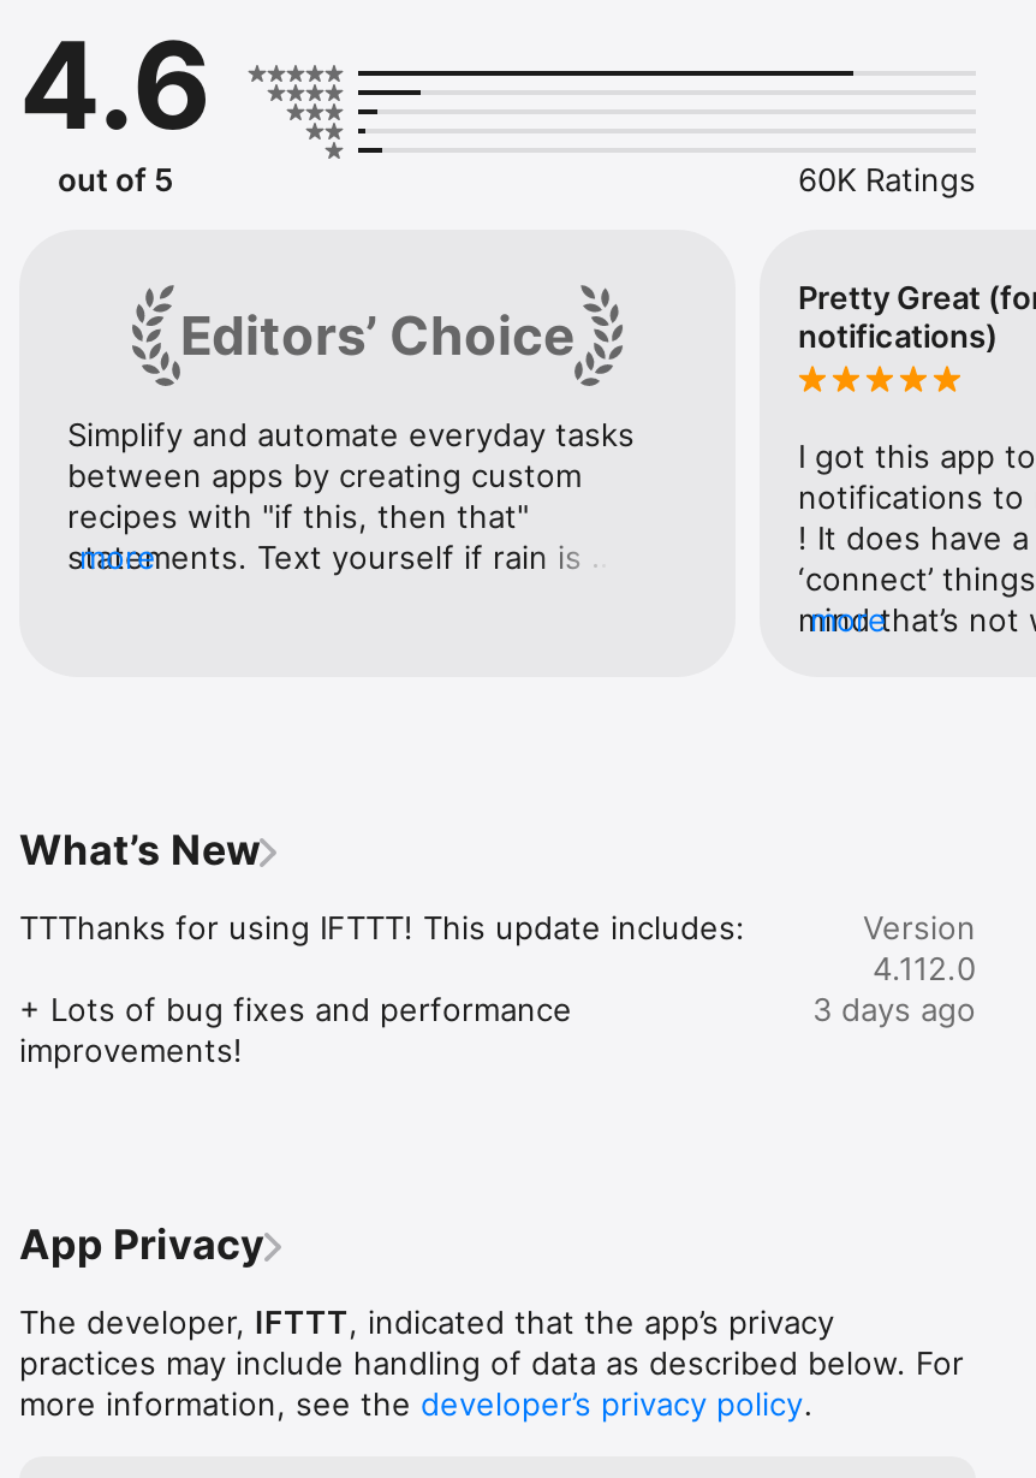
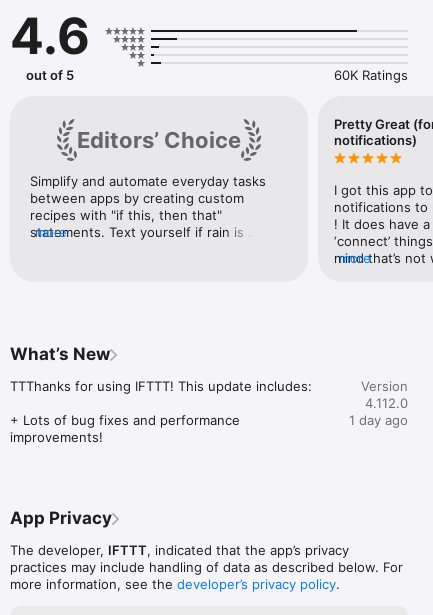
- 3 days ago
+ 1 day ago
